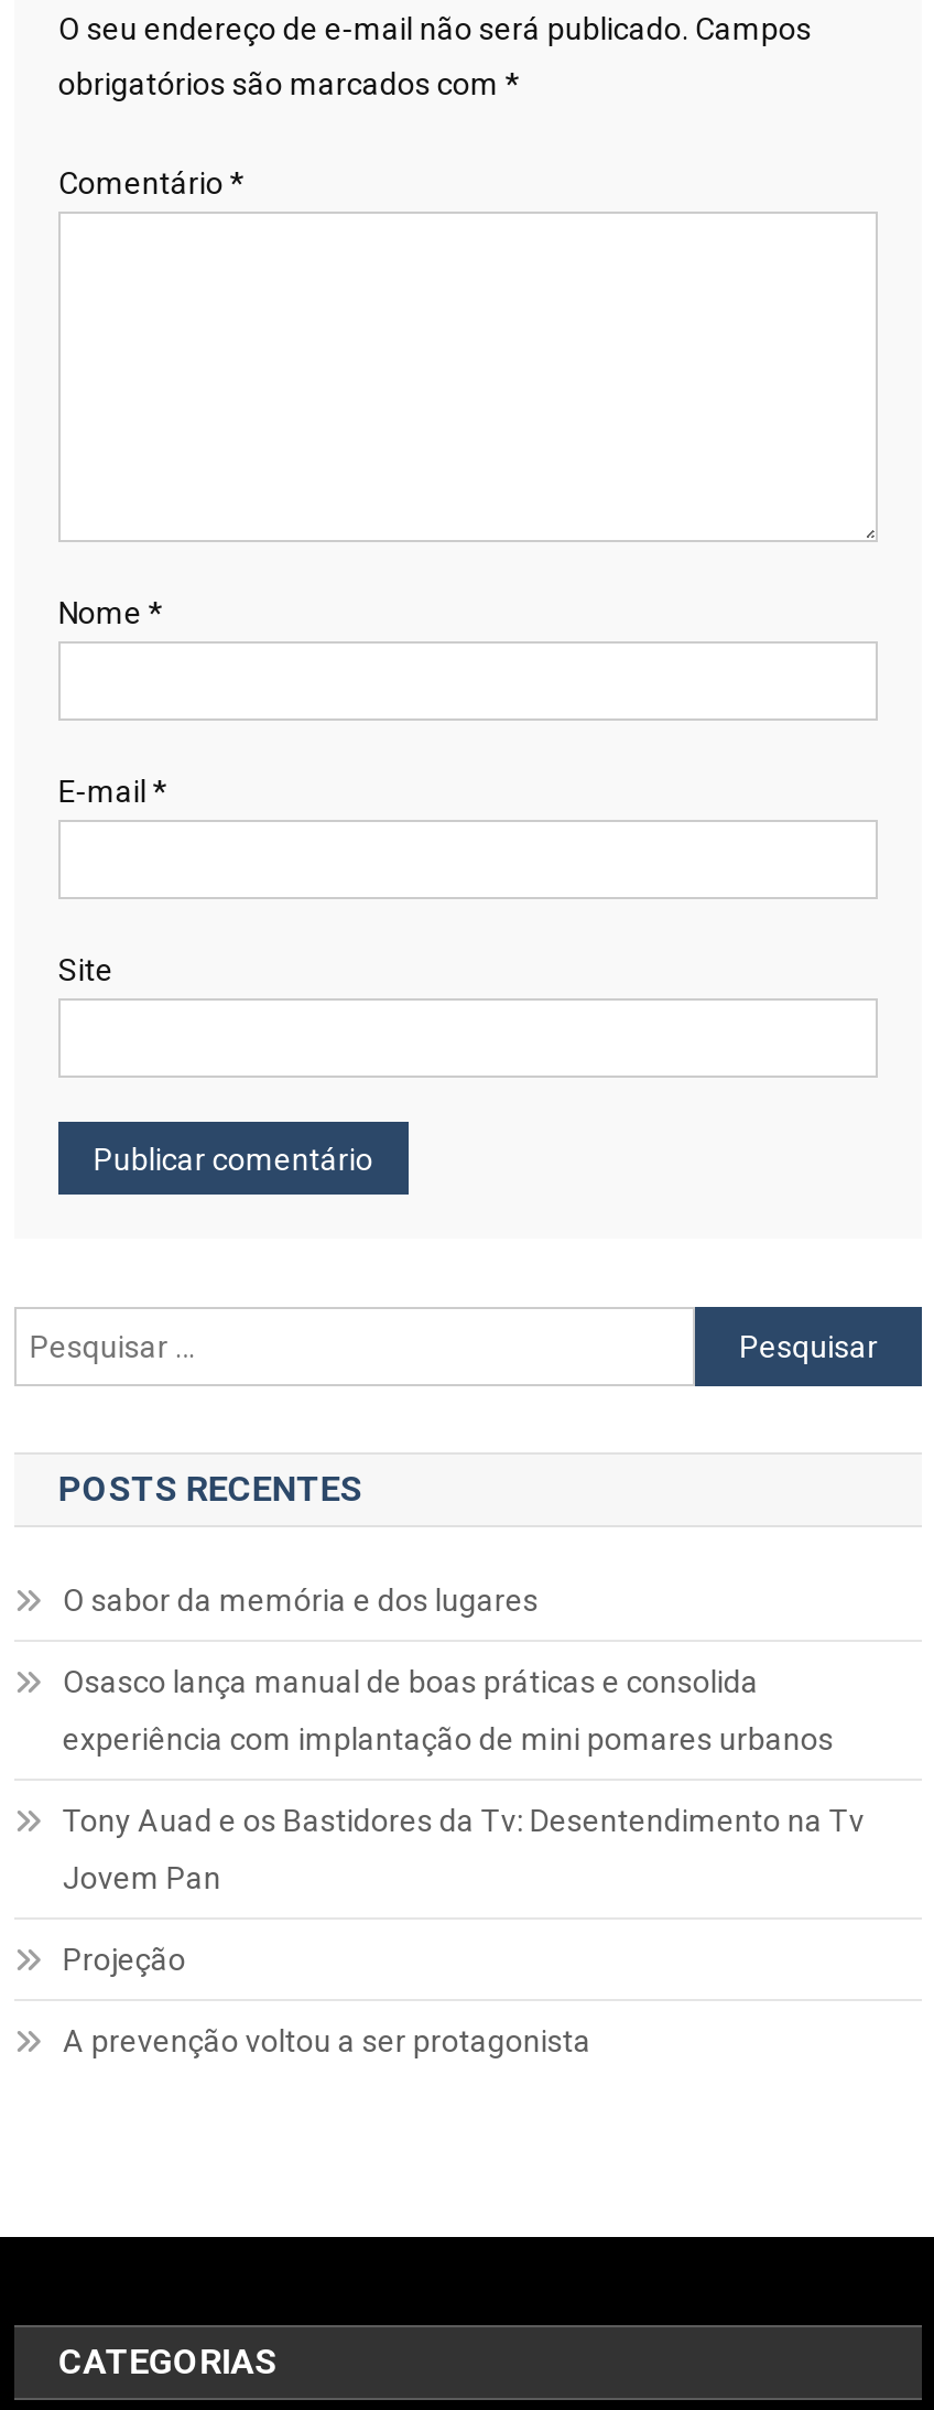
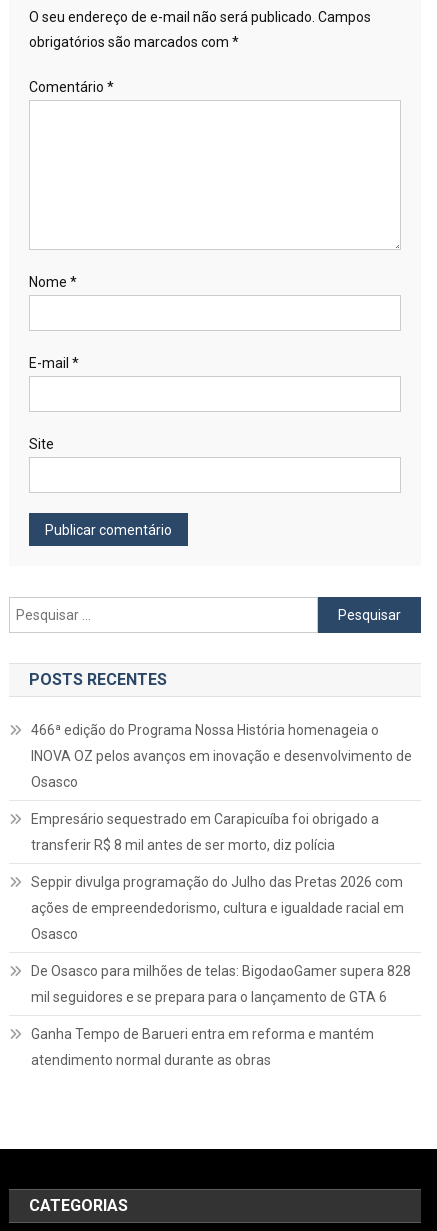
- O sabor da memória e dos lugares
- Osasco lança manual de boas práticas e consolida
- experiência com implantação de mini pomares urbanos
- Tony Auad e os Bastidores da Tv: Desentendimento na Tv
- Jovem Pan
- Projeção
- A prevenção voltou a ser protagonista
+ 466ª edição do Programa Nossa História homenageia o
+ INOVA OZ pelos avanços em inovação e desenvolvimento de
+ Osasco
+ Empresário sequestrado em Carapicuíba foi obrigado a
+ transferir R$ 8 mil antes de ser morto, diz polícia
+ Seppir divulga programação do Julho das Pretas 2026 com
+ ações de empreendedorismo, cultura e igualdade racial em
+ Osasco
+ De Osasco para milhões de telas: BigodaoGamer supera 828
+ mil seguidores e se prepara para o lançamento de GTA 6
+ Ganha Tempo de Barueri entra em reforma e mantém
+ atendimento normal durante as obras
